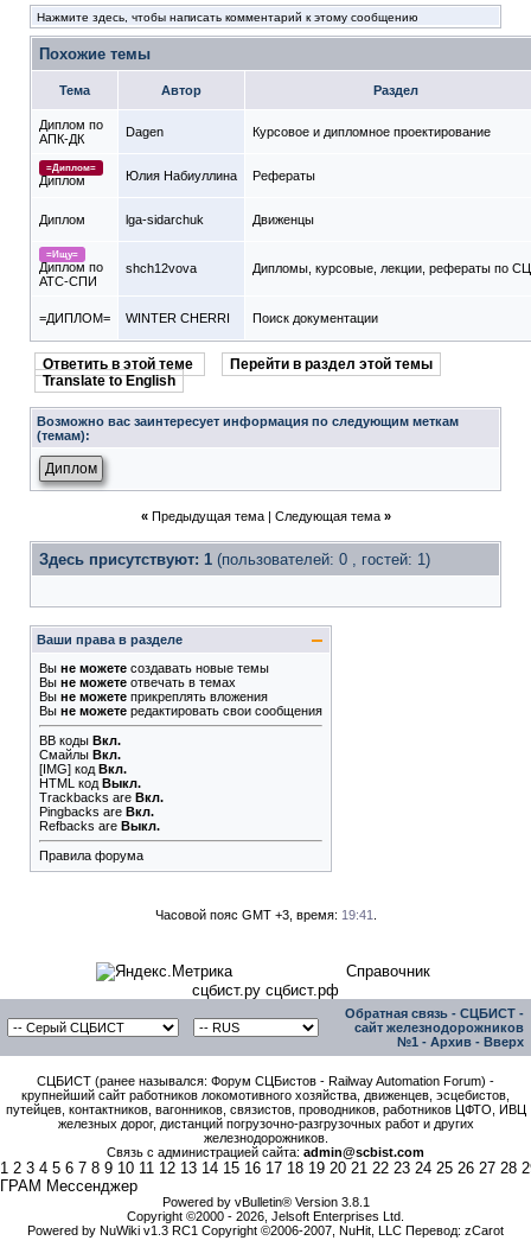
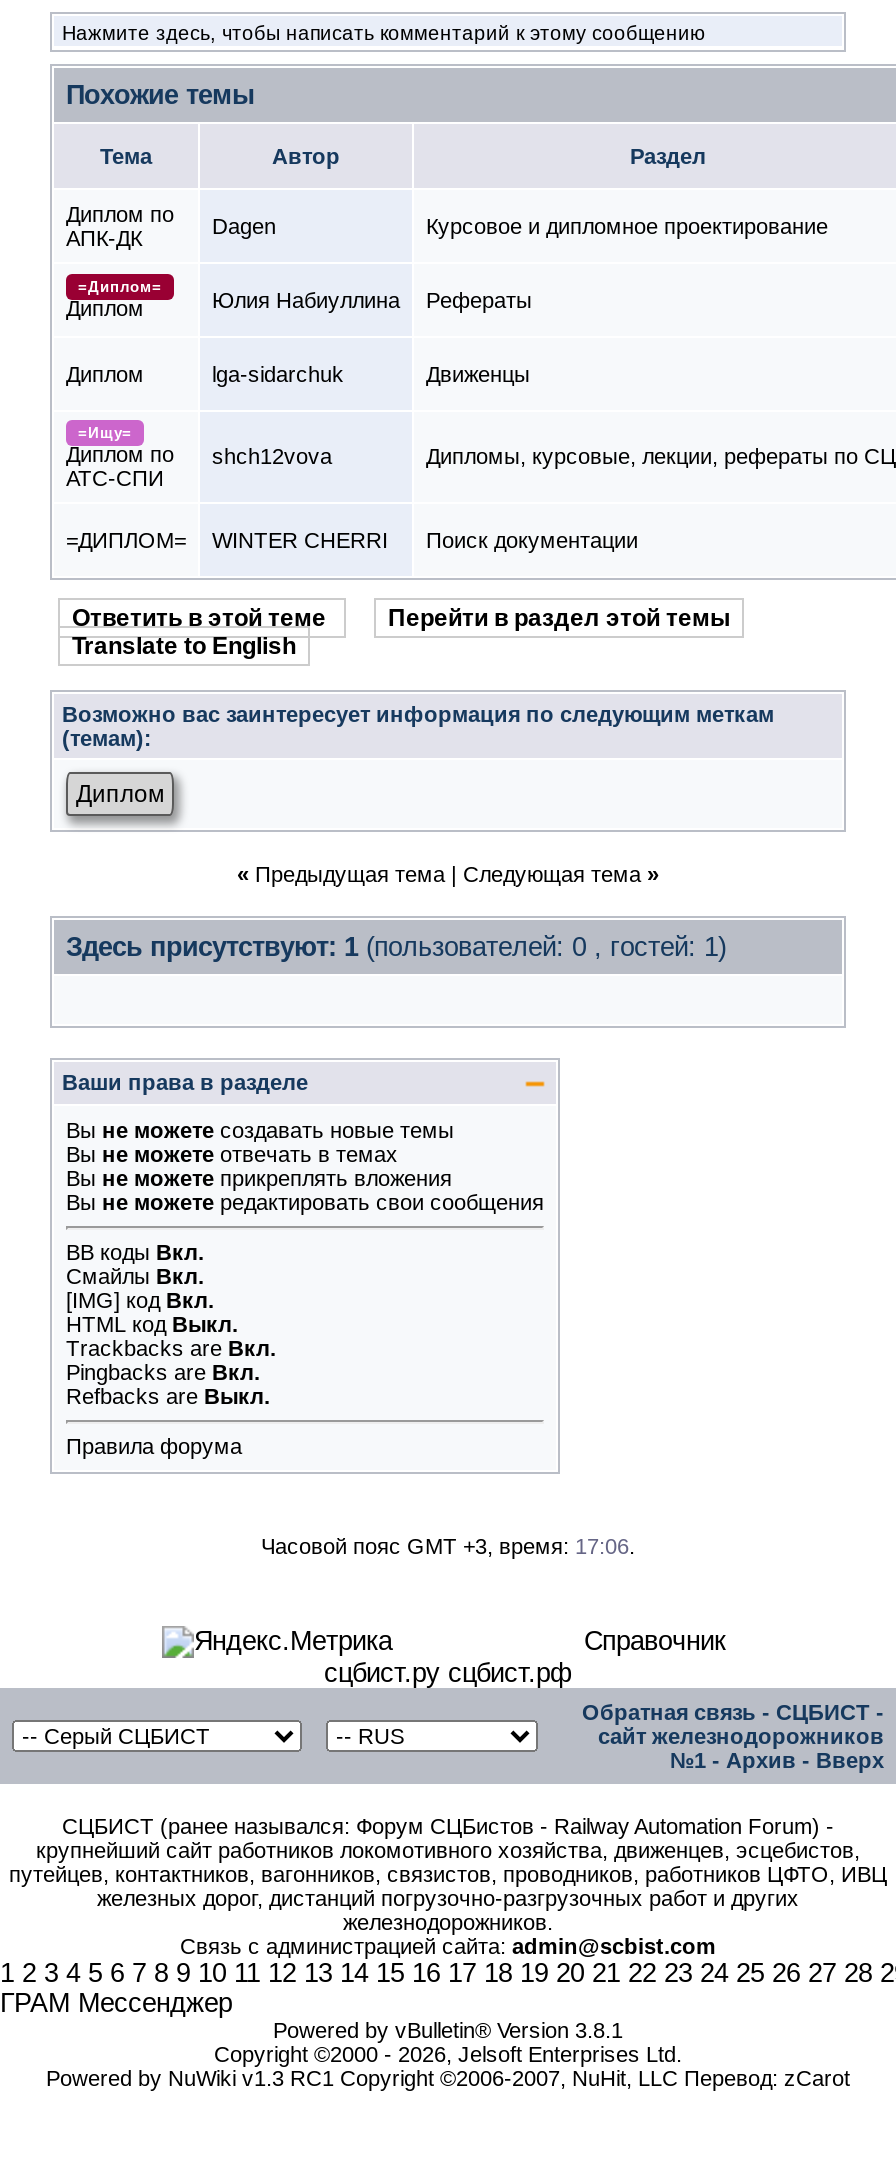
- Часовой пояс GMT +3, время: 19:41.
+ Часовой пояс GMT +3, время: 17:06.
